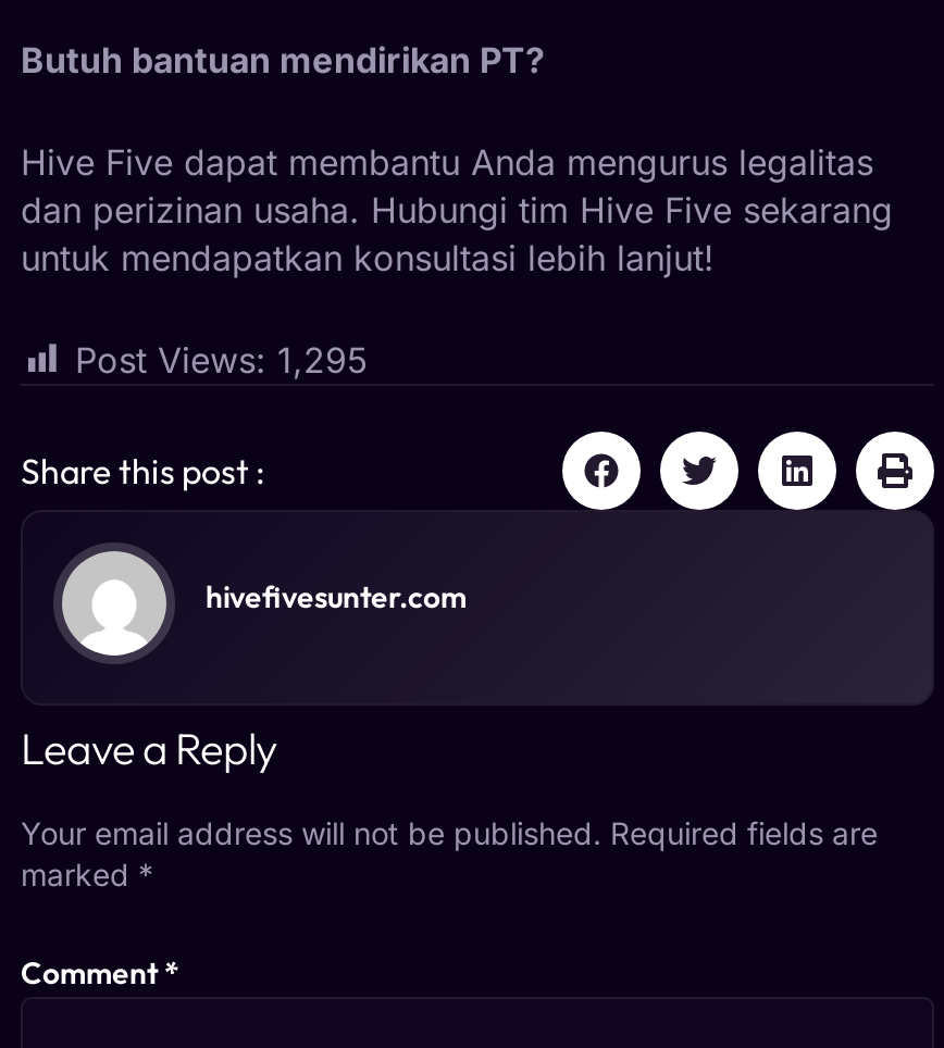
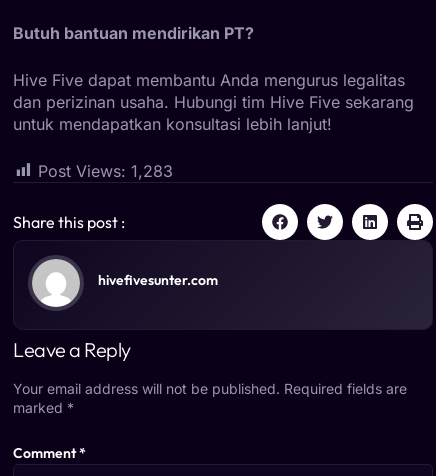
- Post Views: 1,295
+ Post Views: 1,283
